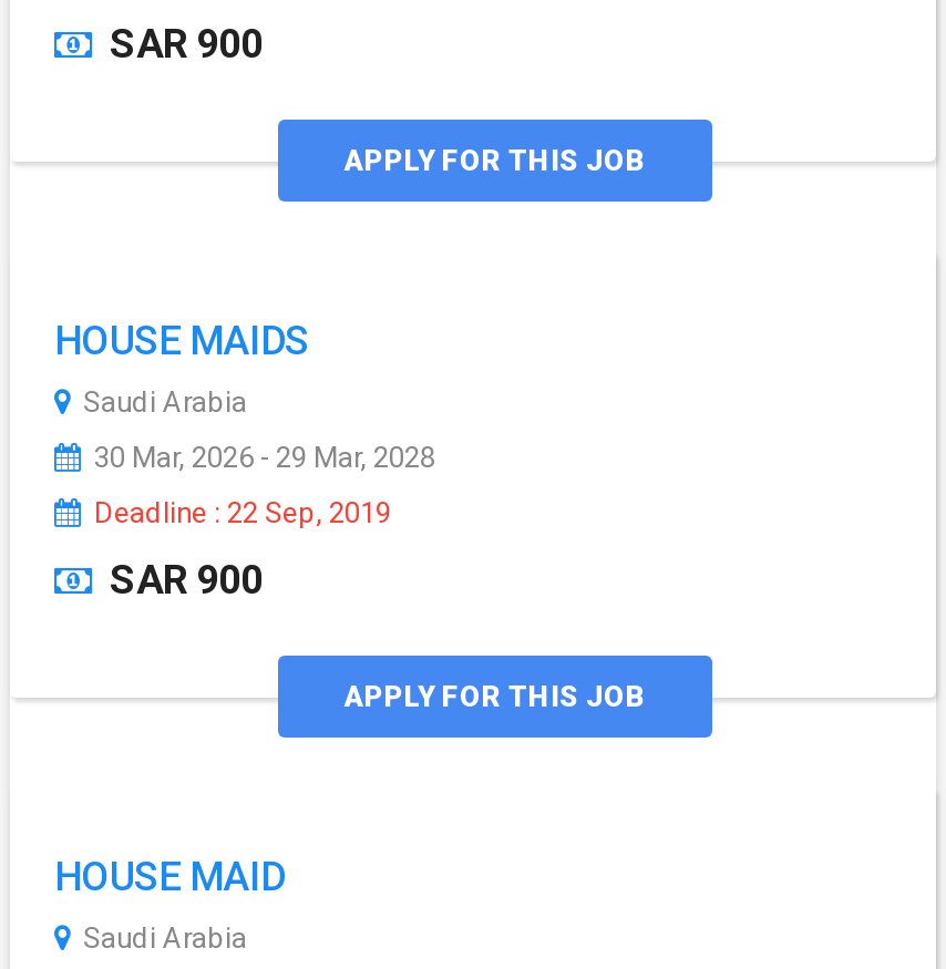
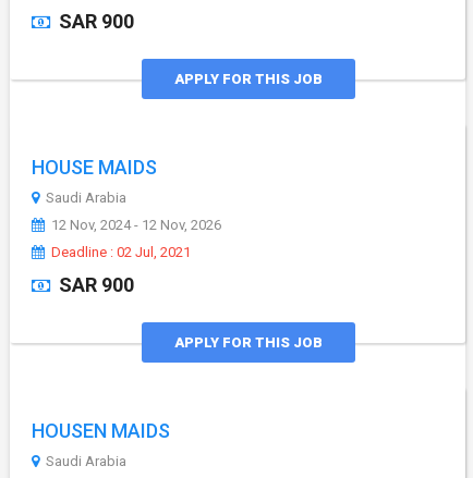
- 30 Mar, 2026 - 29 Mar, 2028
+ 12 Nov, 2024 - 12 Nov, 2026

- Deadline : 22 Sep, 2019
+ Deadline : 02 Jul, 2021

- HOUSE MAID
+ HOUSEN MAIDS
